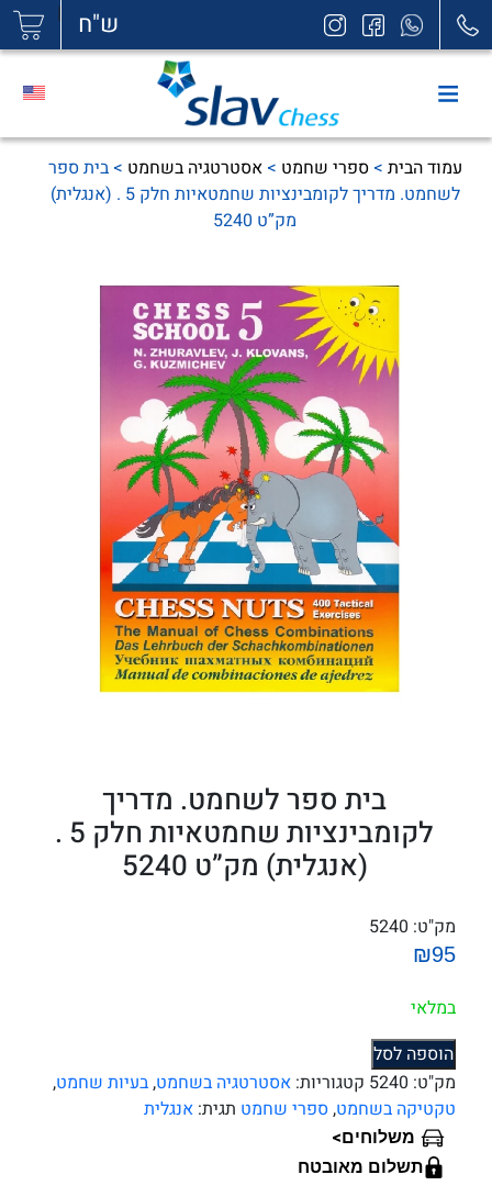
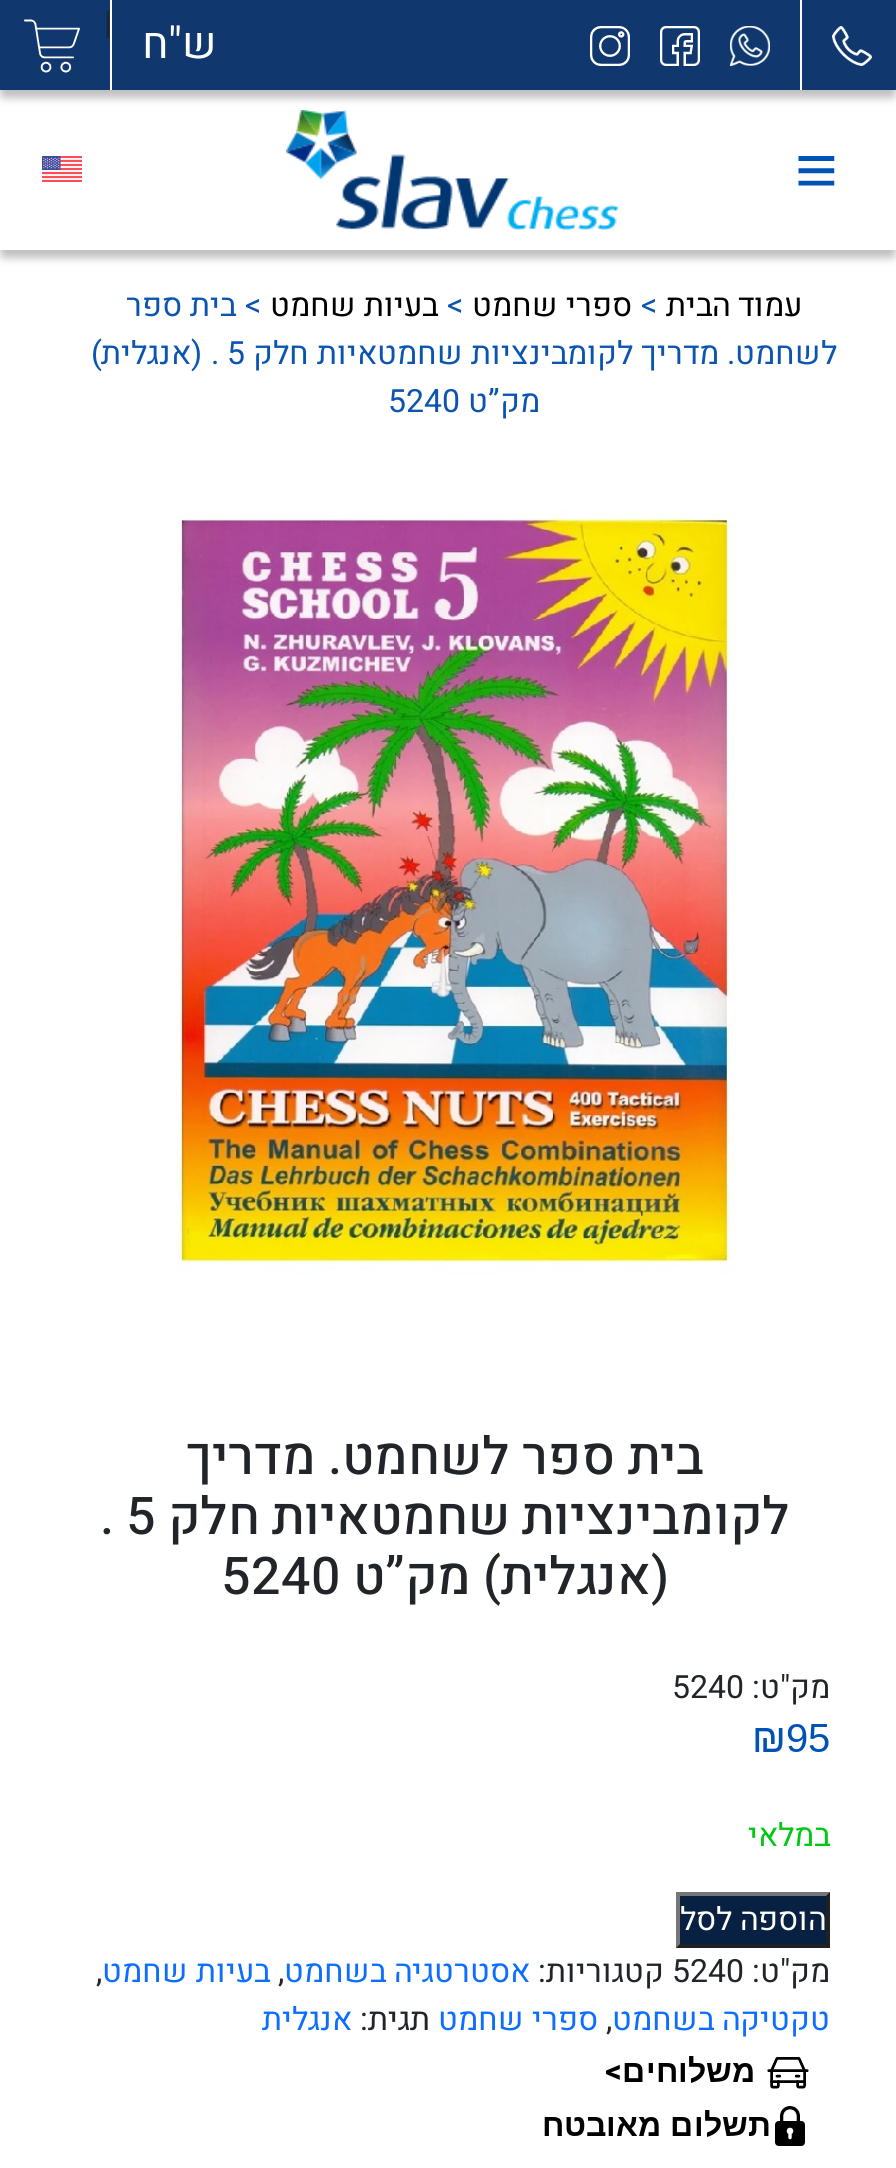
- עמוד הבית > ספרי שחמט > אסטרטגיה בשחמט > בית ספר
+ עמוד הבית > ספרי שחמט > בעיות שחמט > בית ספר
